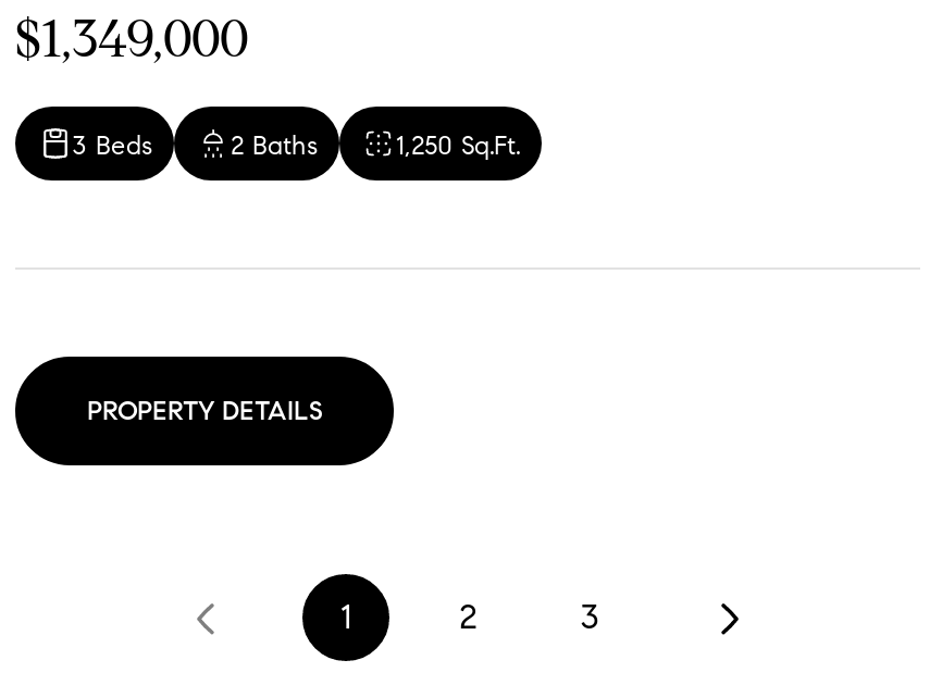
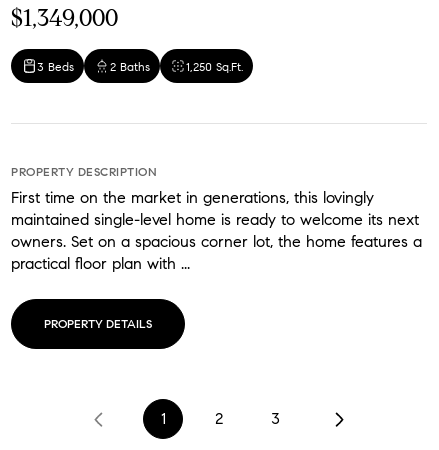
+ PROPERTY DESCRIPTION
+ First time on the market in generations, this lovingly
+ maintained single-level home is ready to welcome its next
+ owners. Set on a spacious corner lot, the home features a
+ practical floor plan with ...
